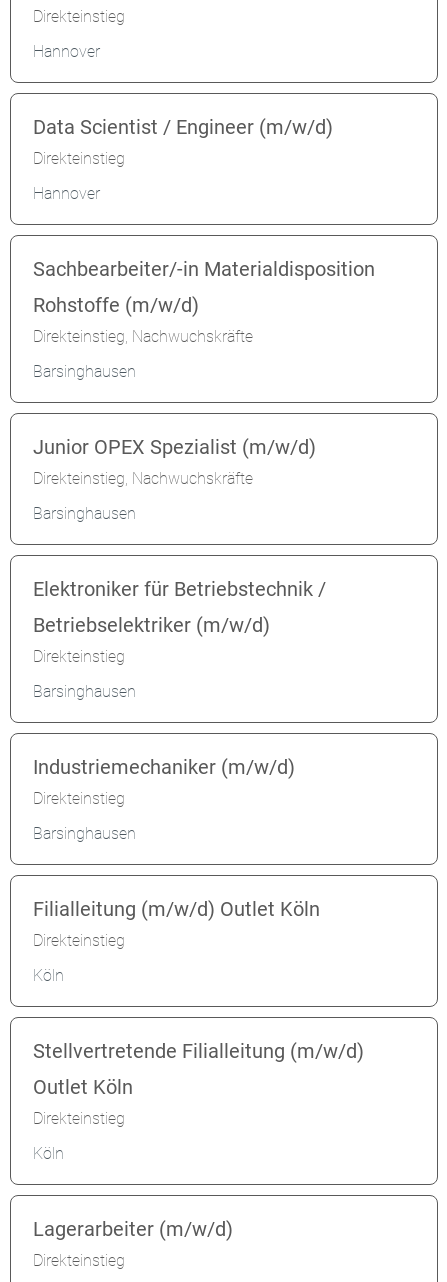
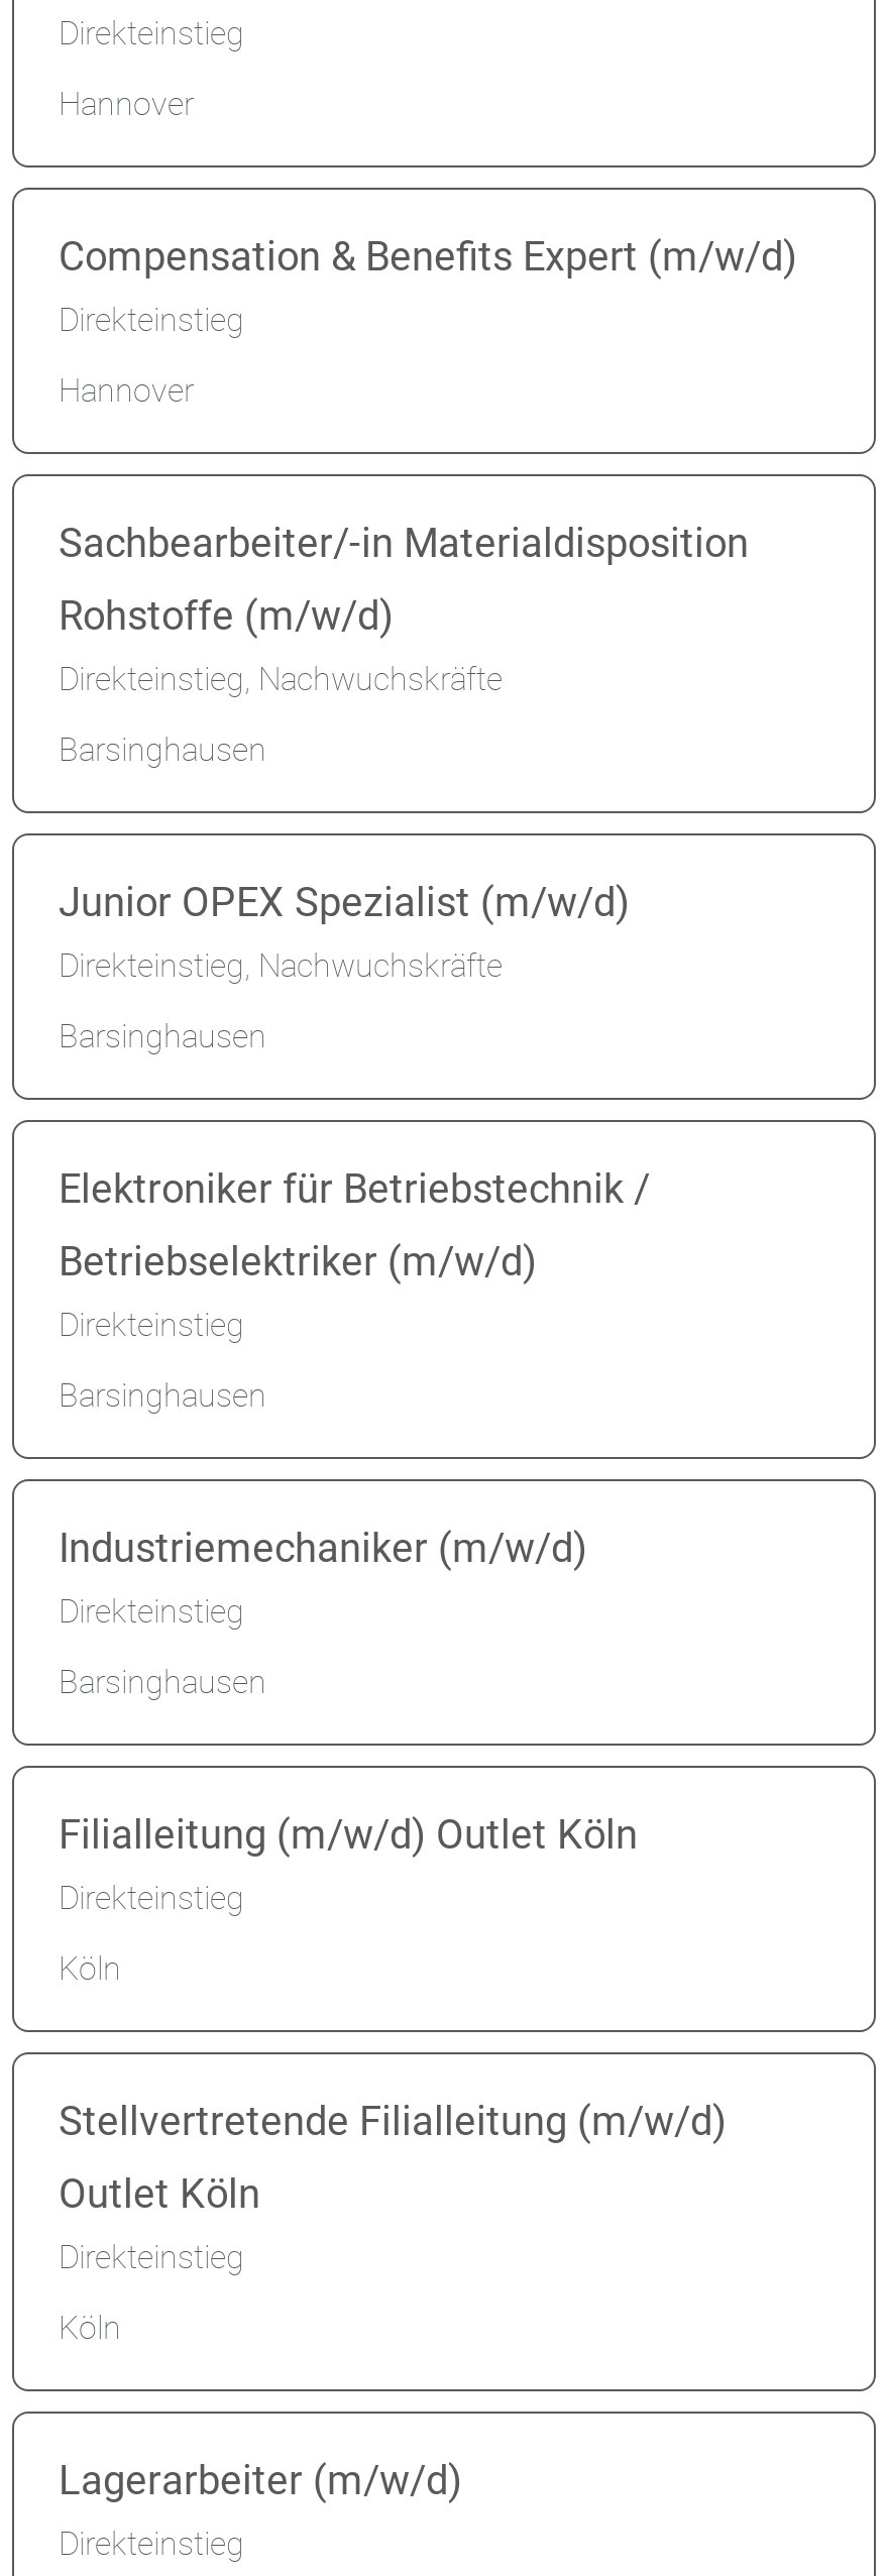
- Data Scientist / Engineer (m/w/d)
+ Compensation & Benefits Expert (m/w/d)
